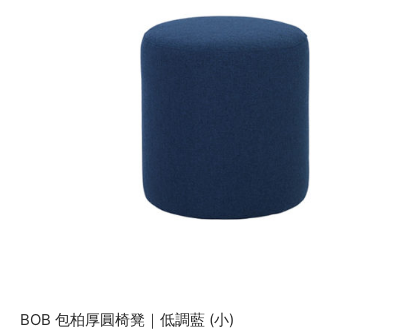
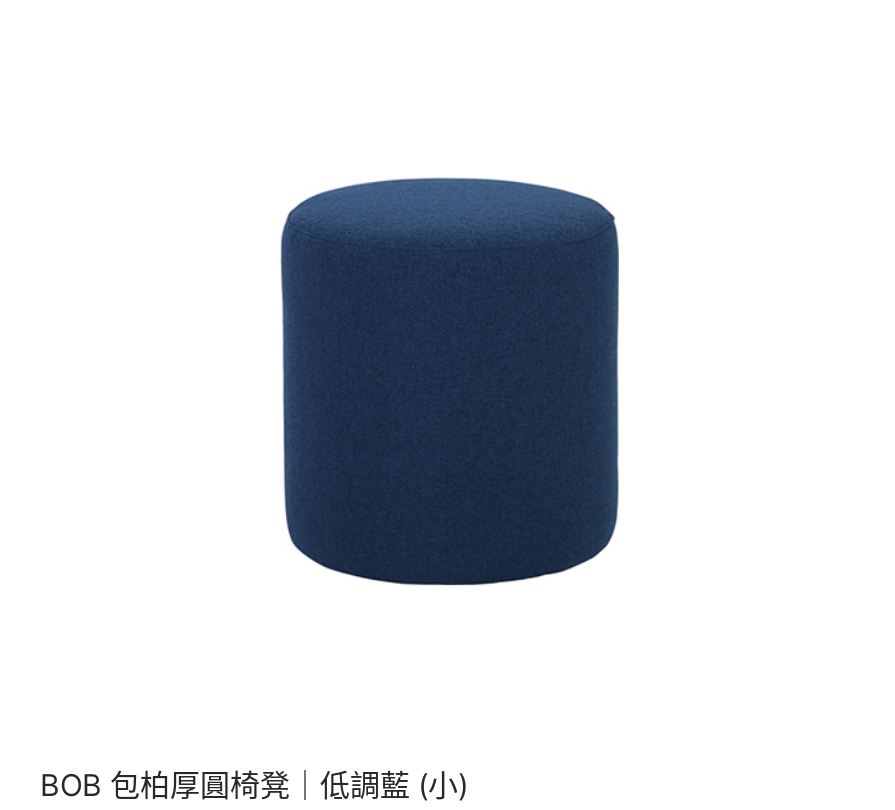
- [image]
